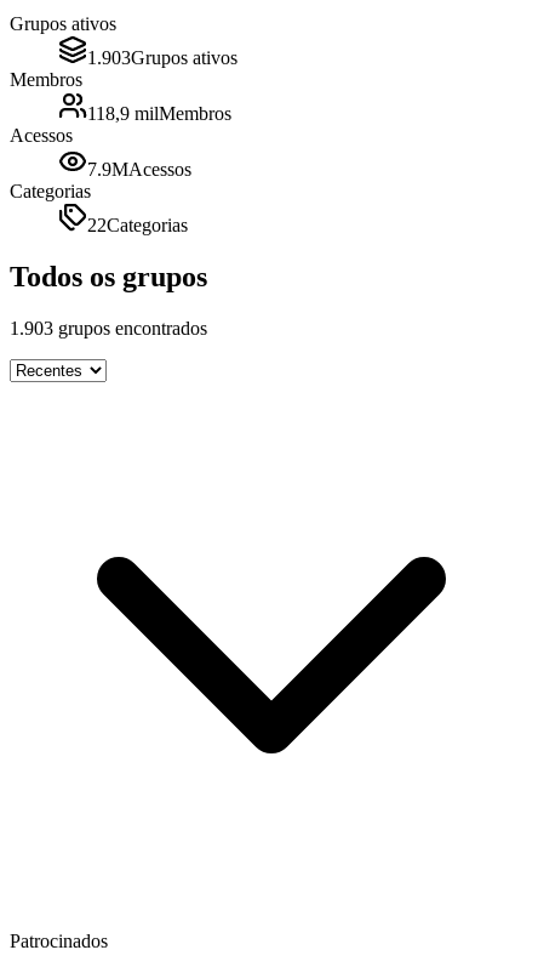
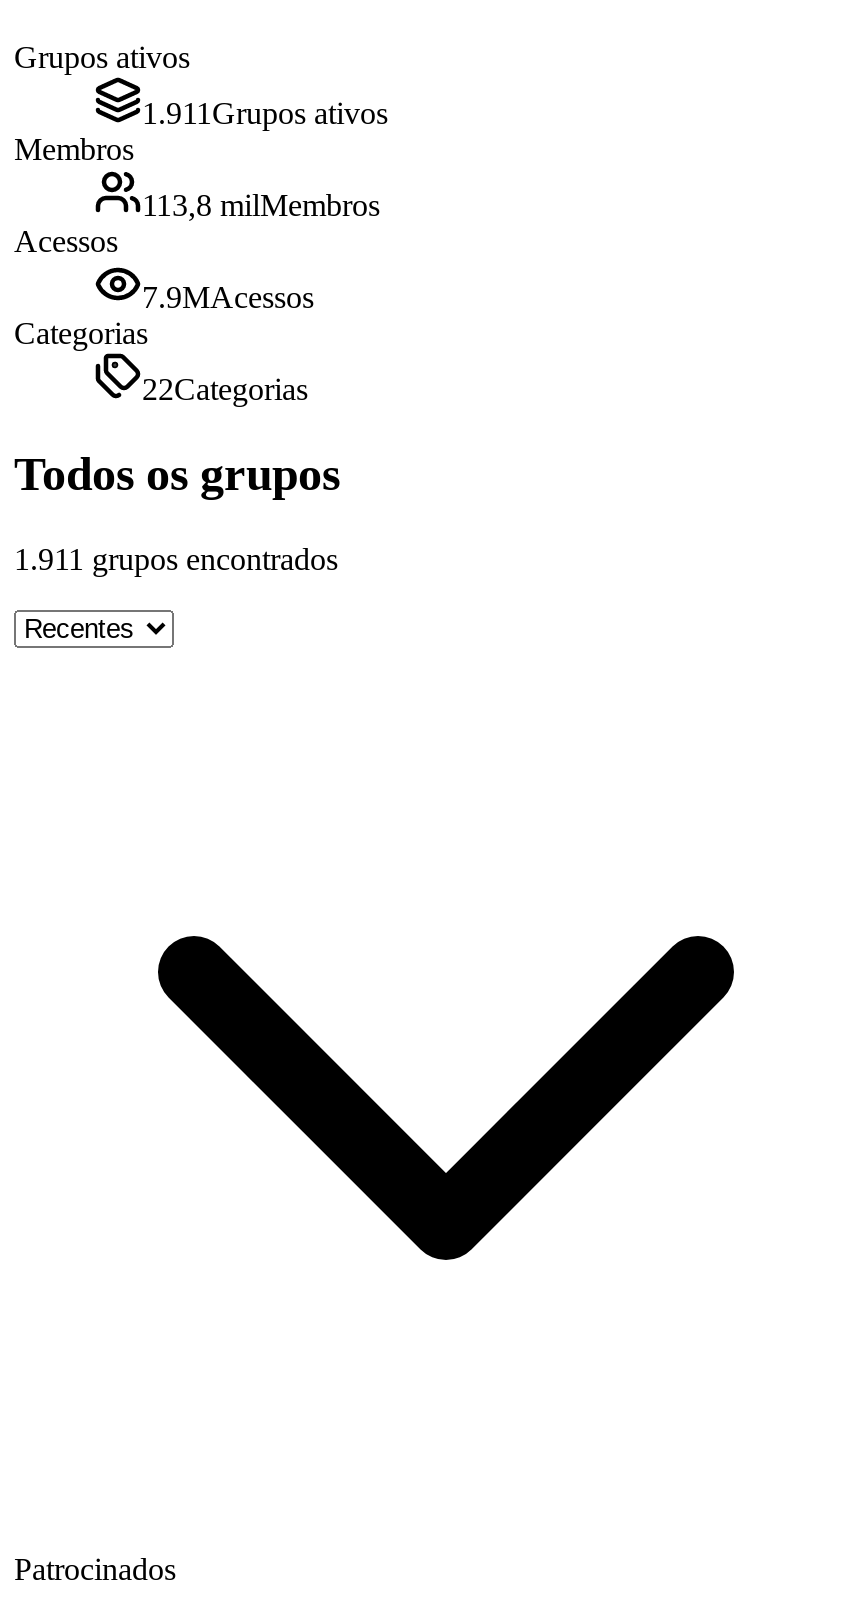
- 1.903 Grupos ativos
+ 1.911 Grupos ativos

- 118,9 milMembros
+ 113,8 milMembros

- 1.903 grupos encontrados
+ 1.911 grupos encontrados
